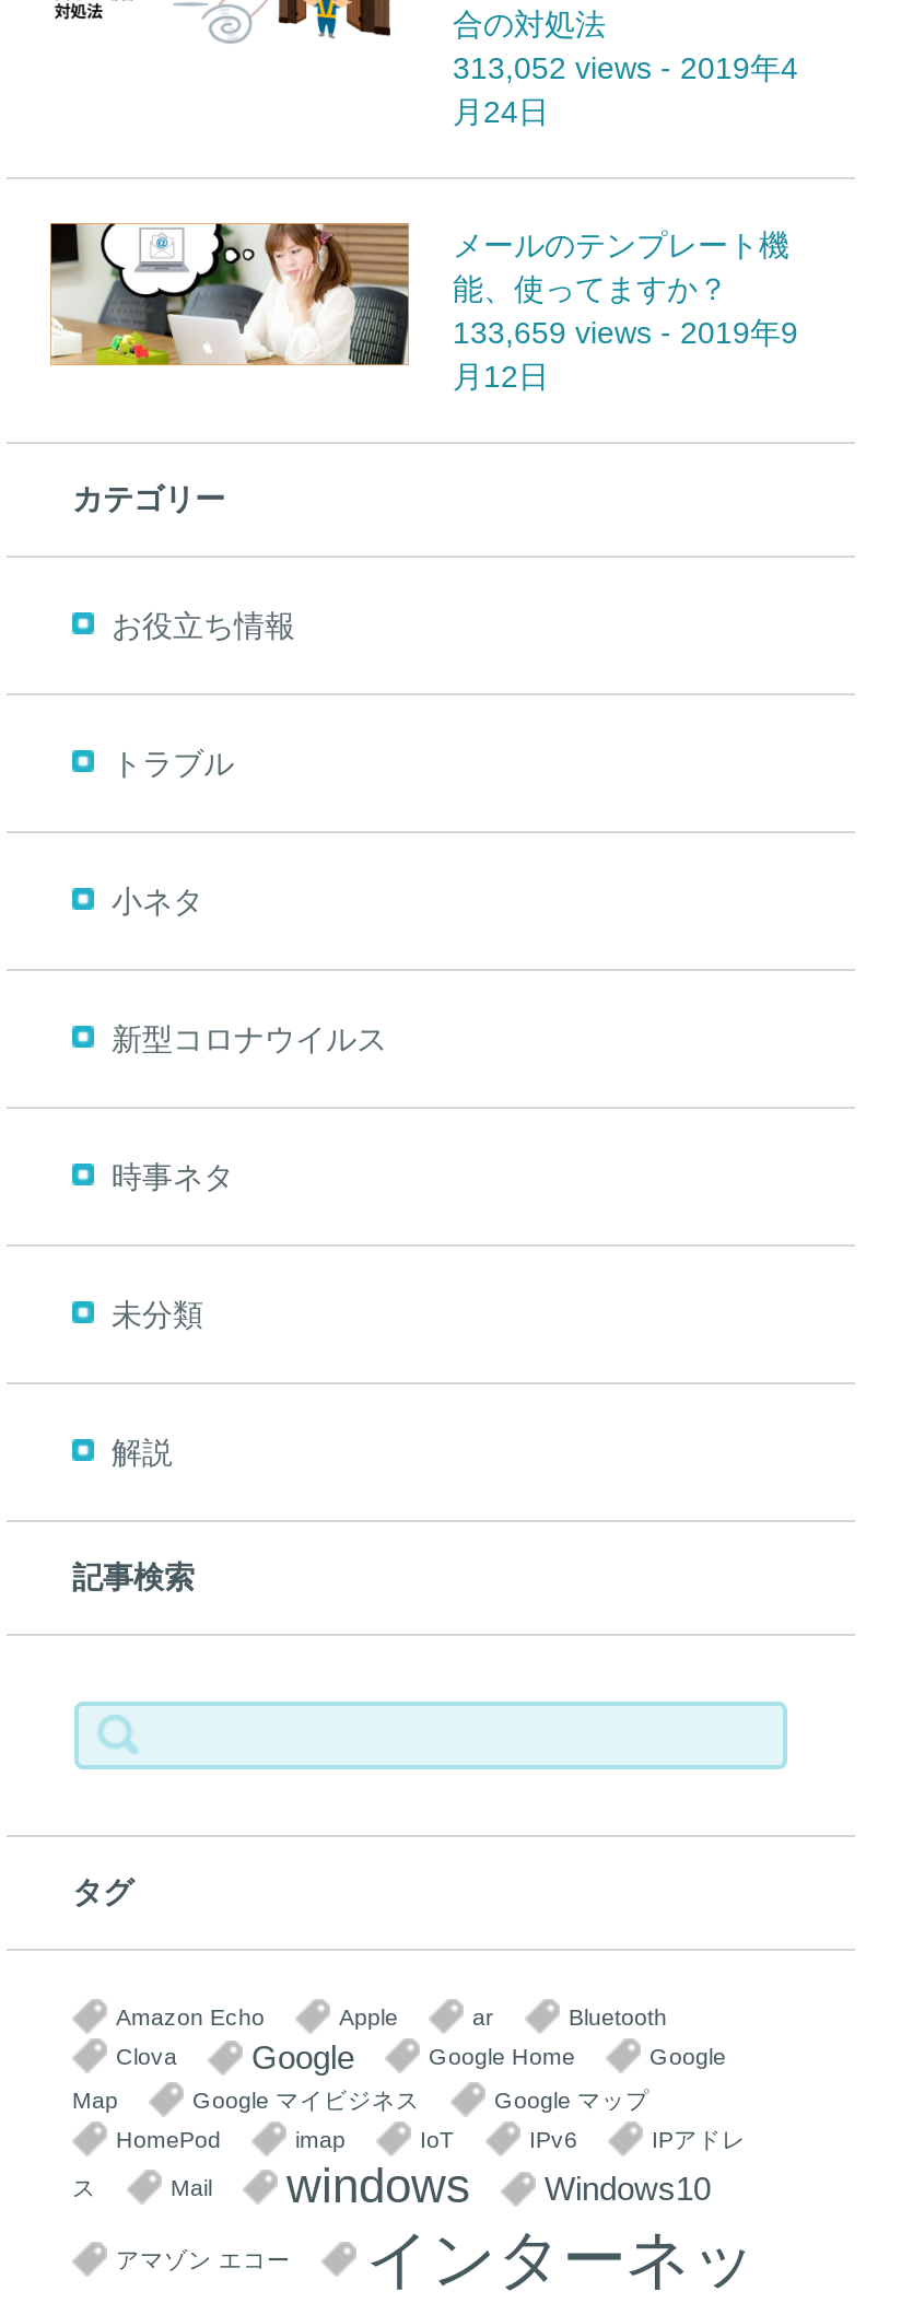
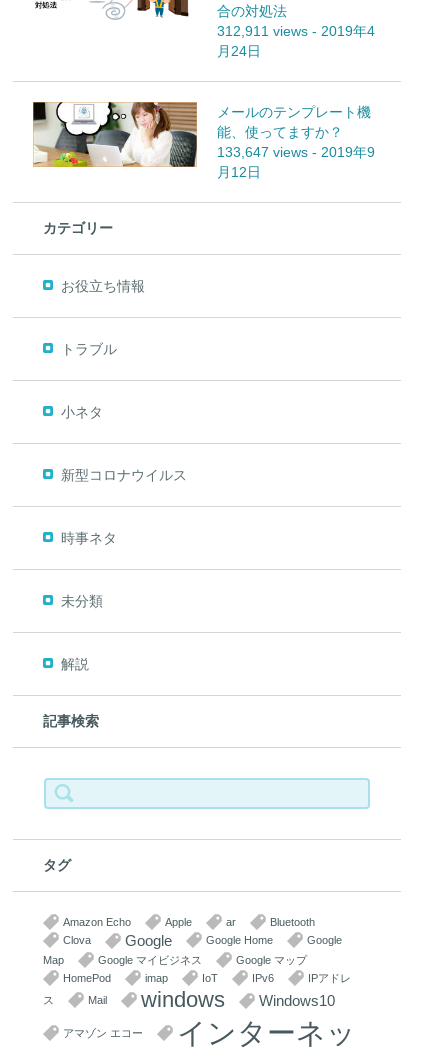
- 313,052 views - 2019年4
+ 312,911 views - 2019年4

- 133,659 views - 2019年9
+ 133,647 views - 2019年9
